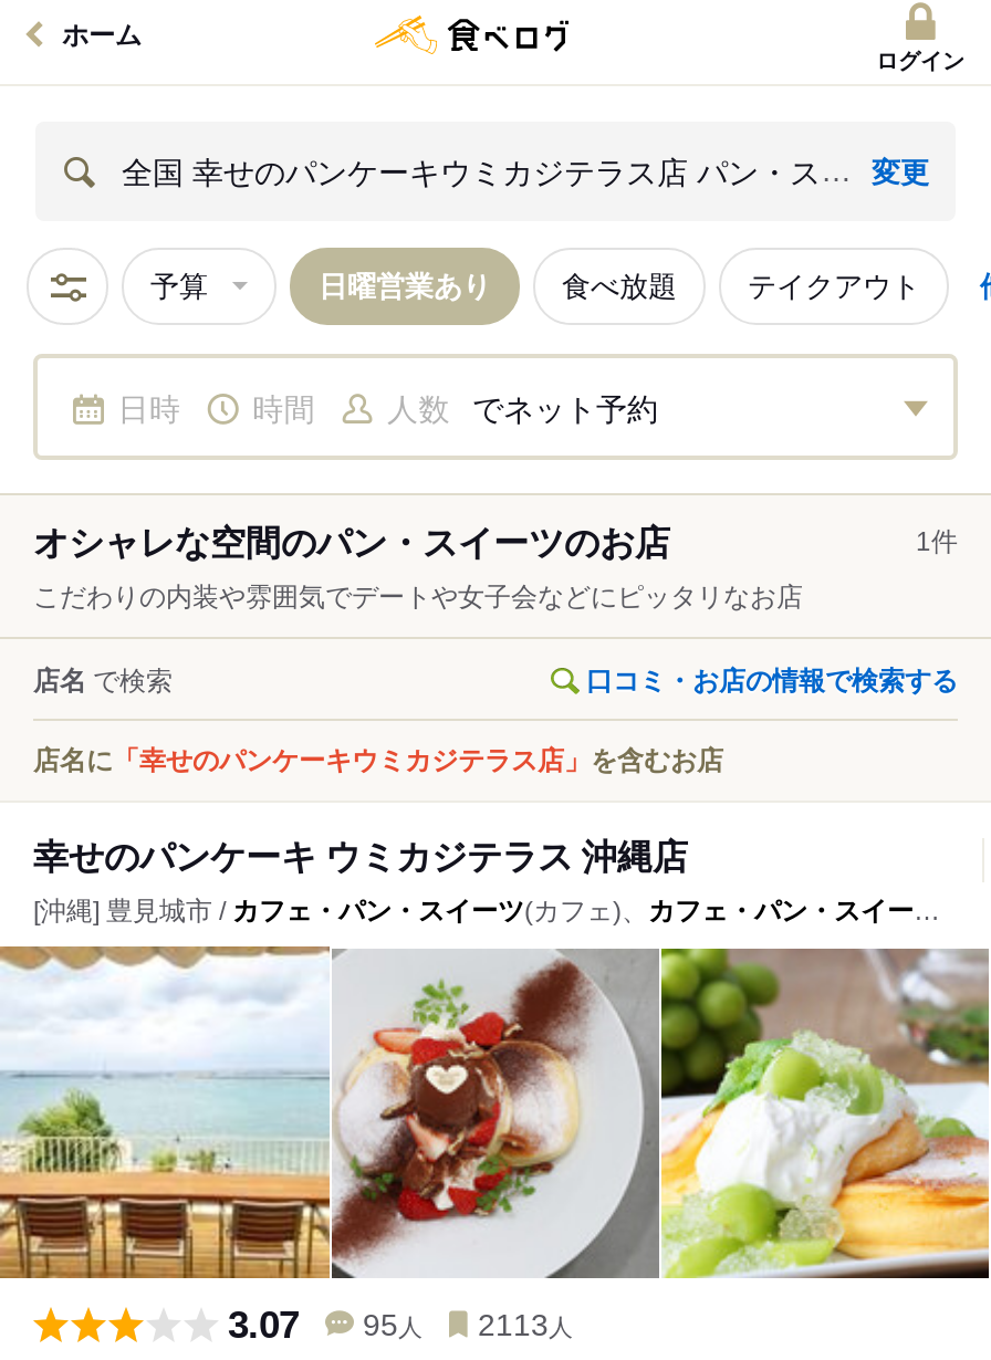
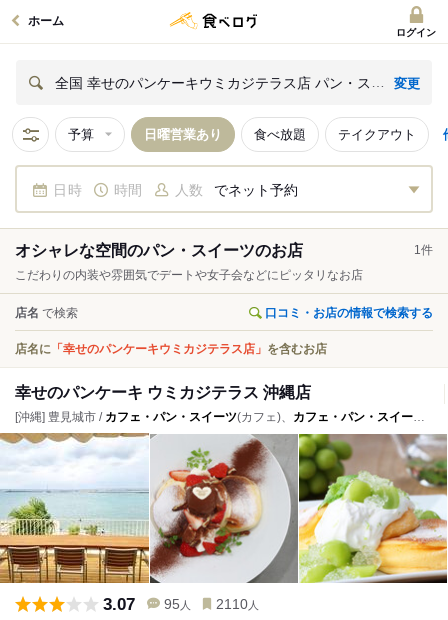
- 3.07 95人 2113人
+ 3.07 95人 2110人
